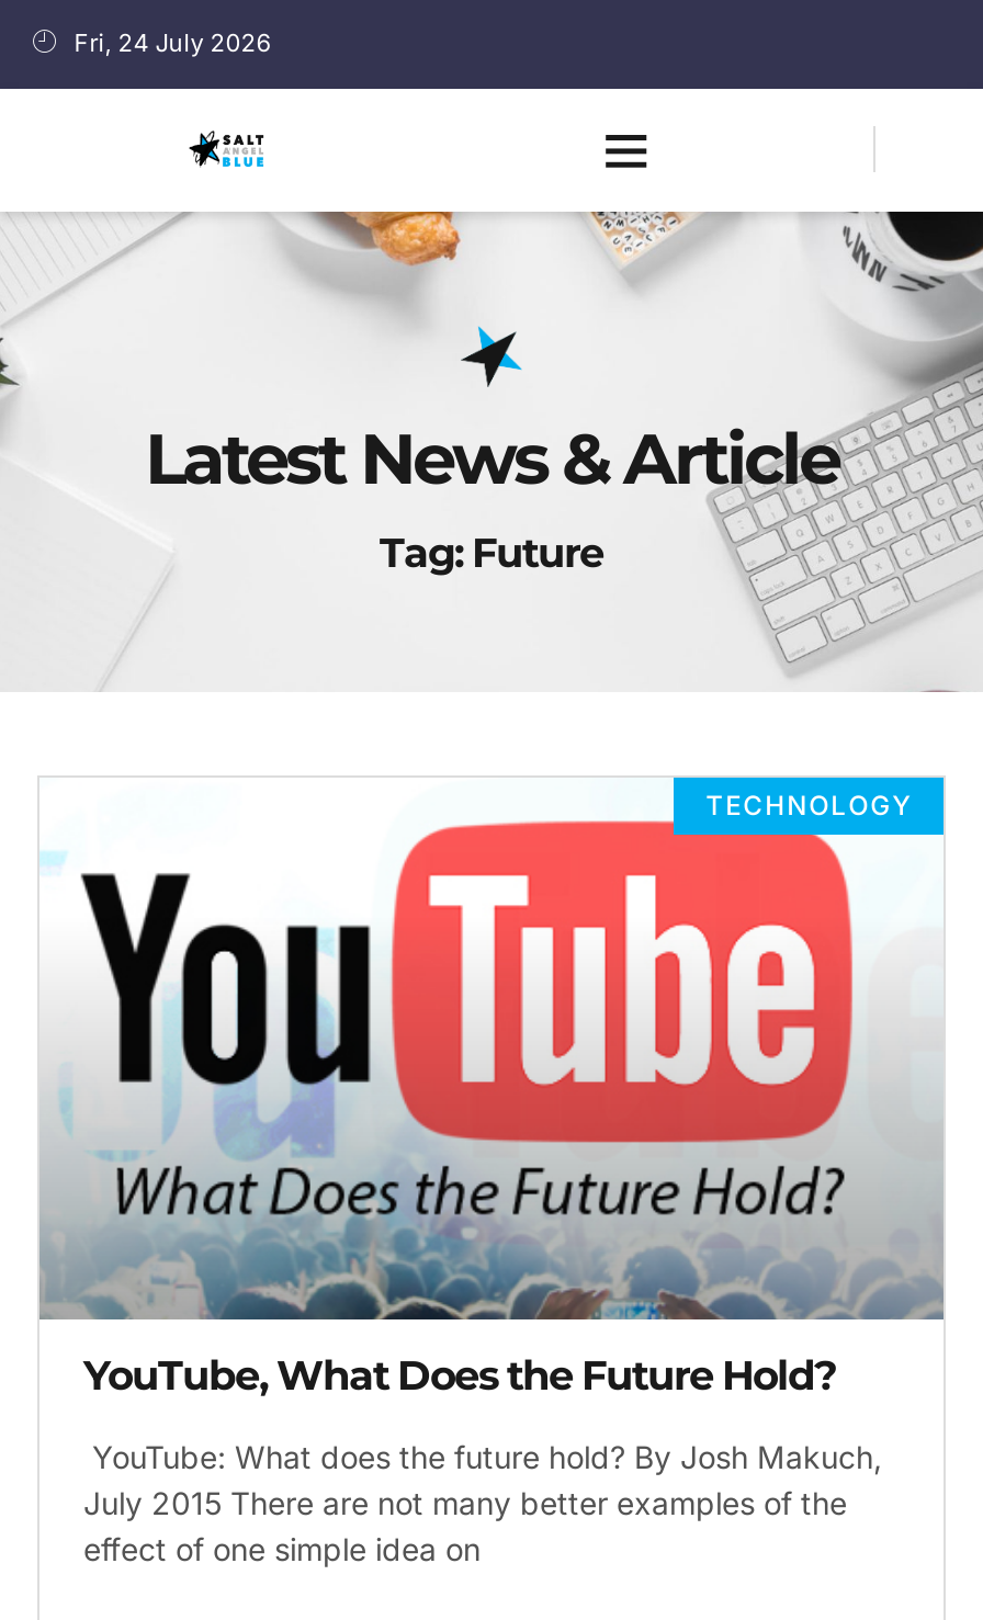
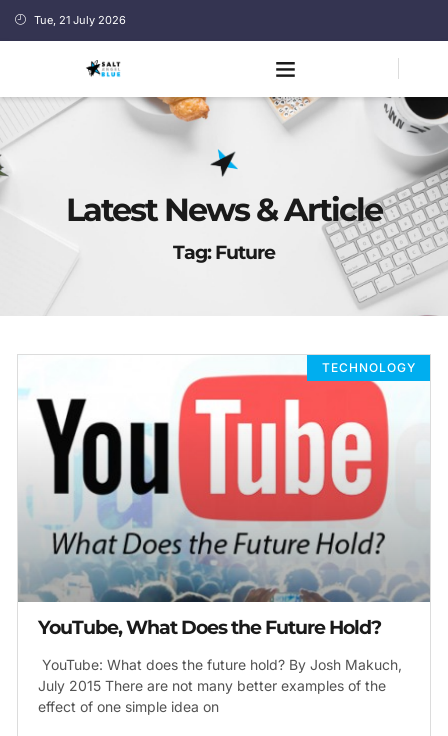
- Fri, 24 July 2026
+ Tue, 21 July 2026
